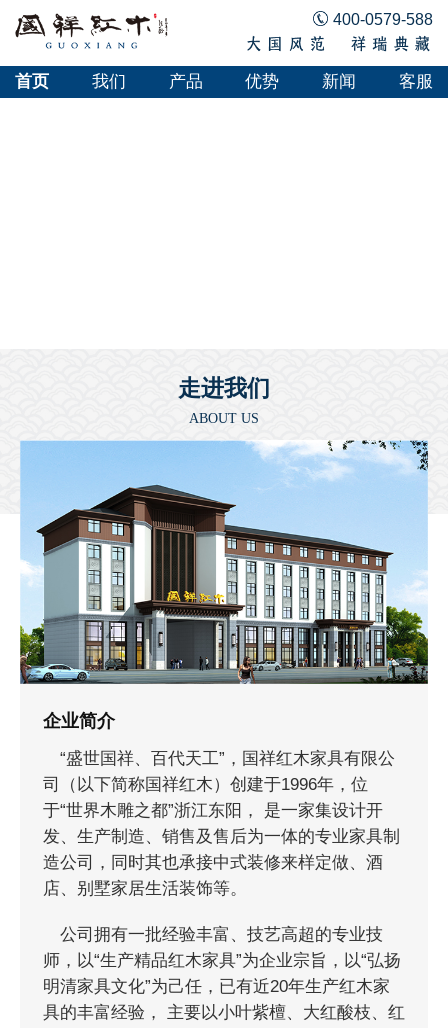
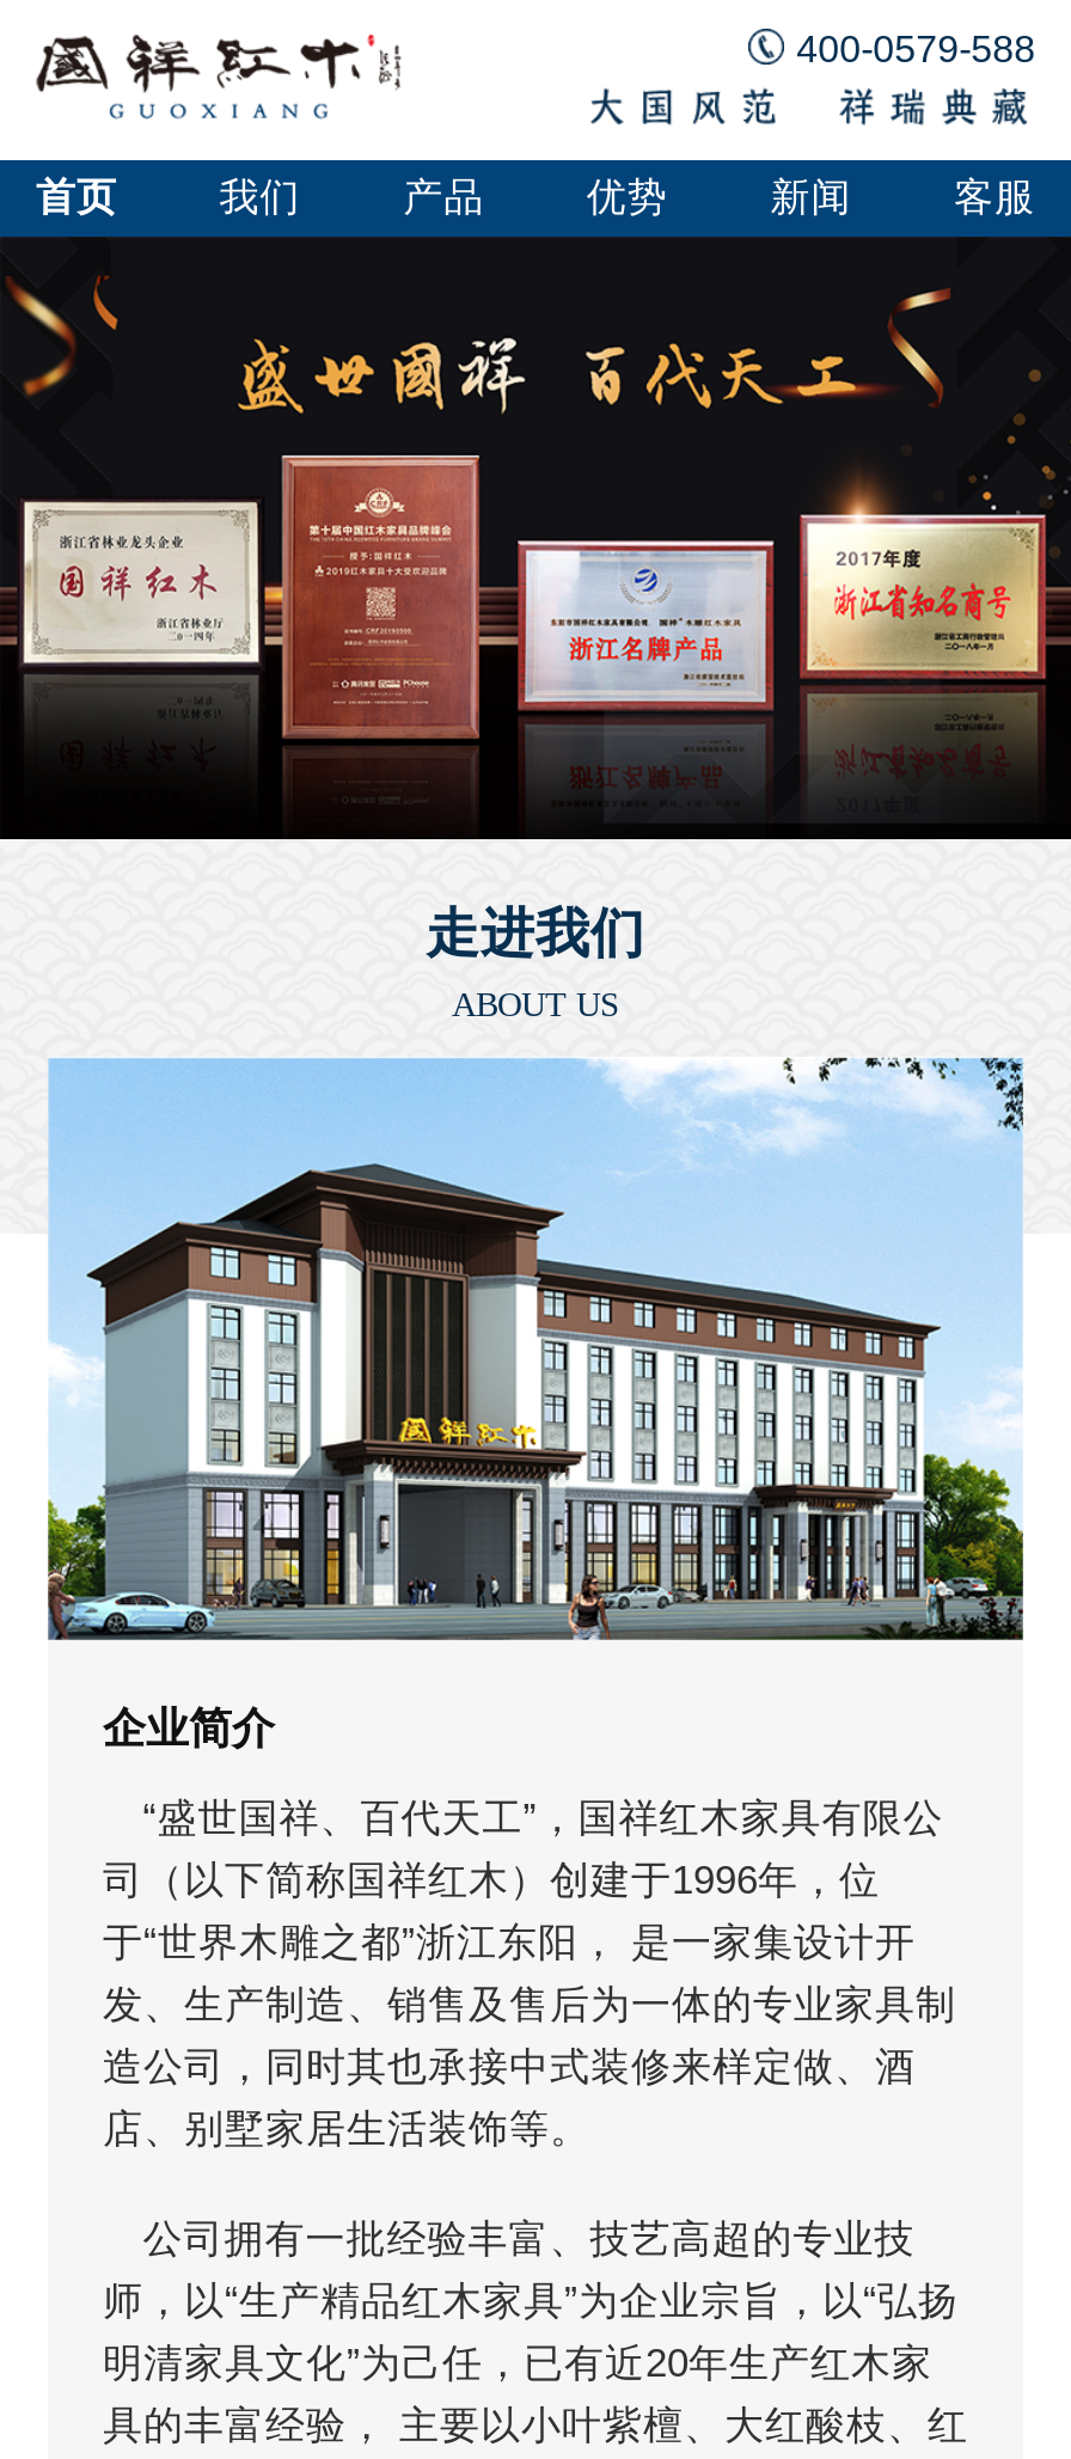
+ [image]
